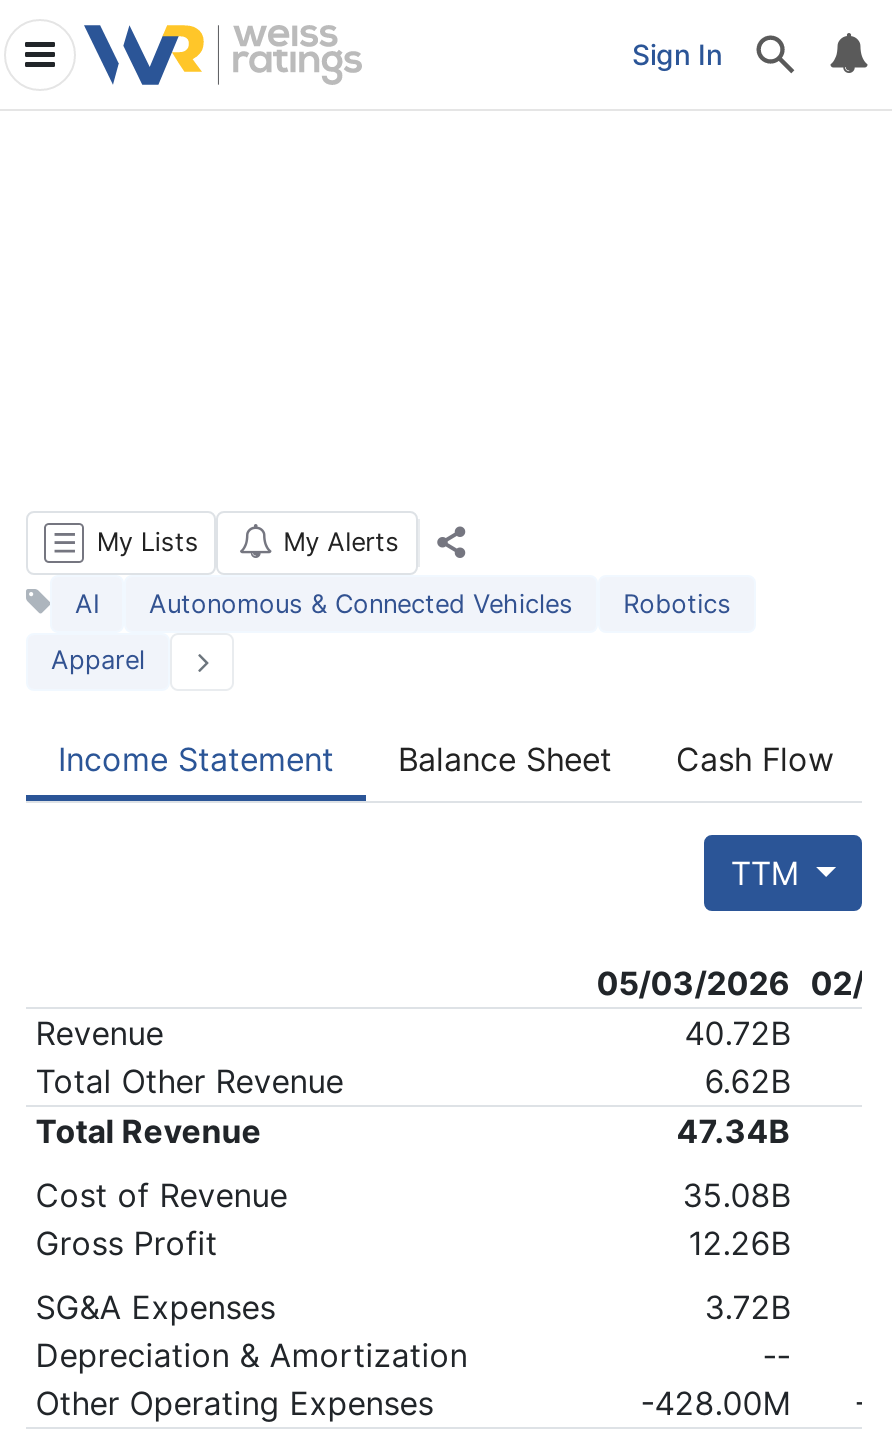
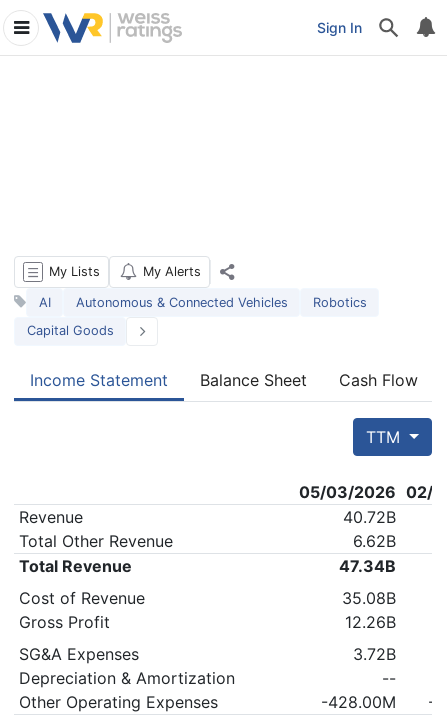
- Apparel
+ Capital Goods
